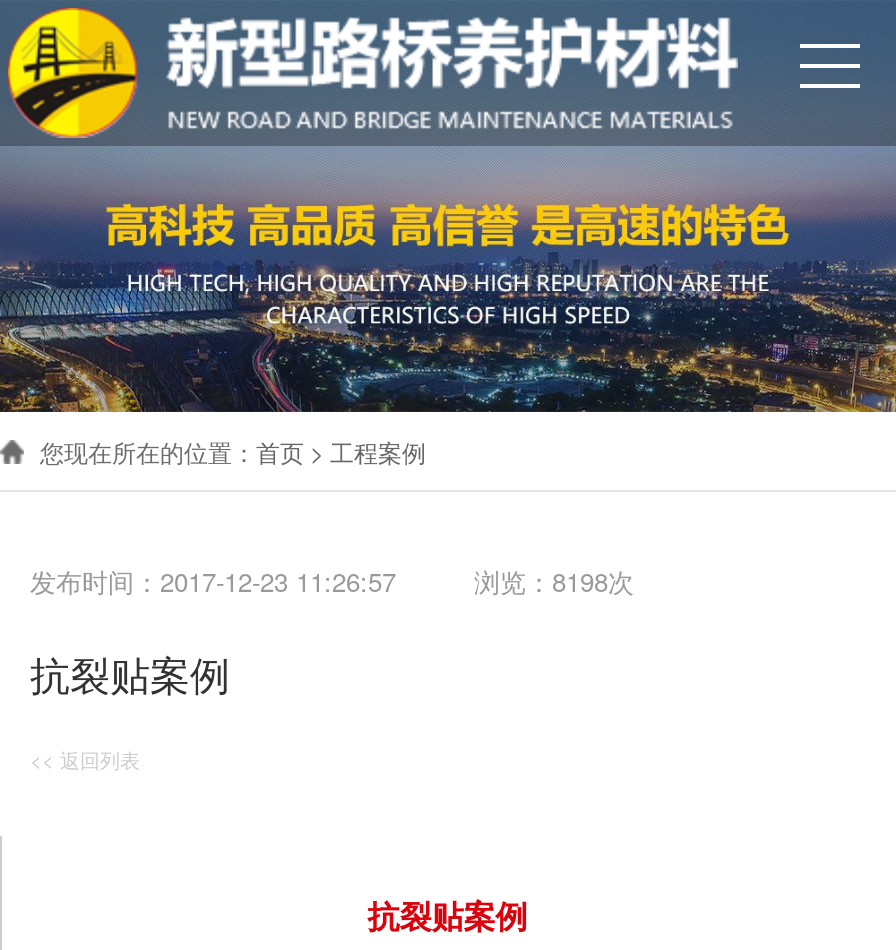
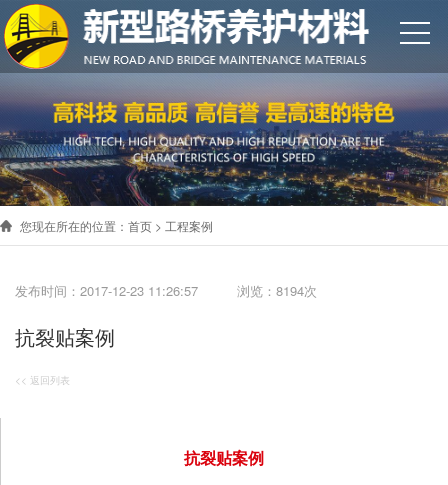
- 发布时间：2017-12-23 11:26:57 浏览：8198次
+ 发布时间：2017-12-23 11:26:57 浏览：8194次
